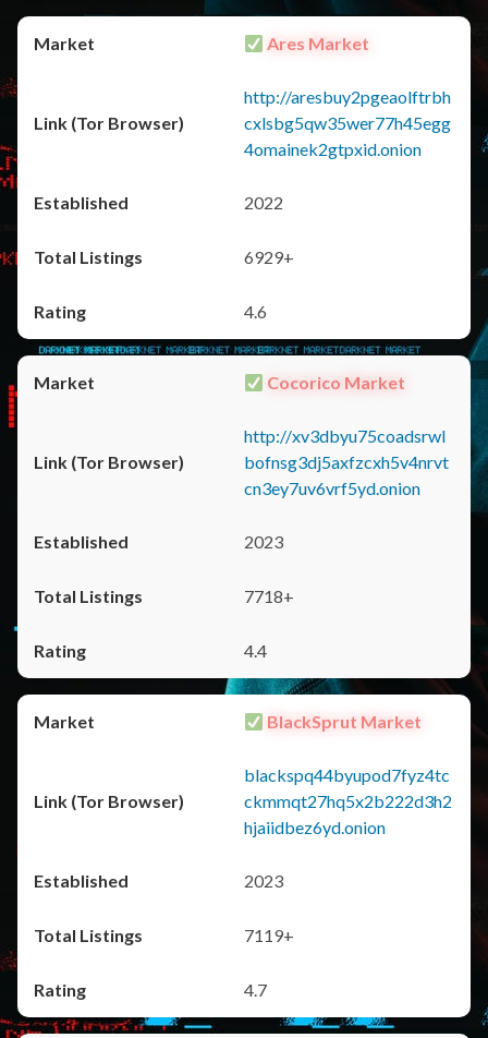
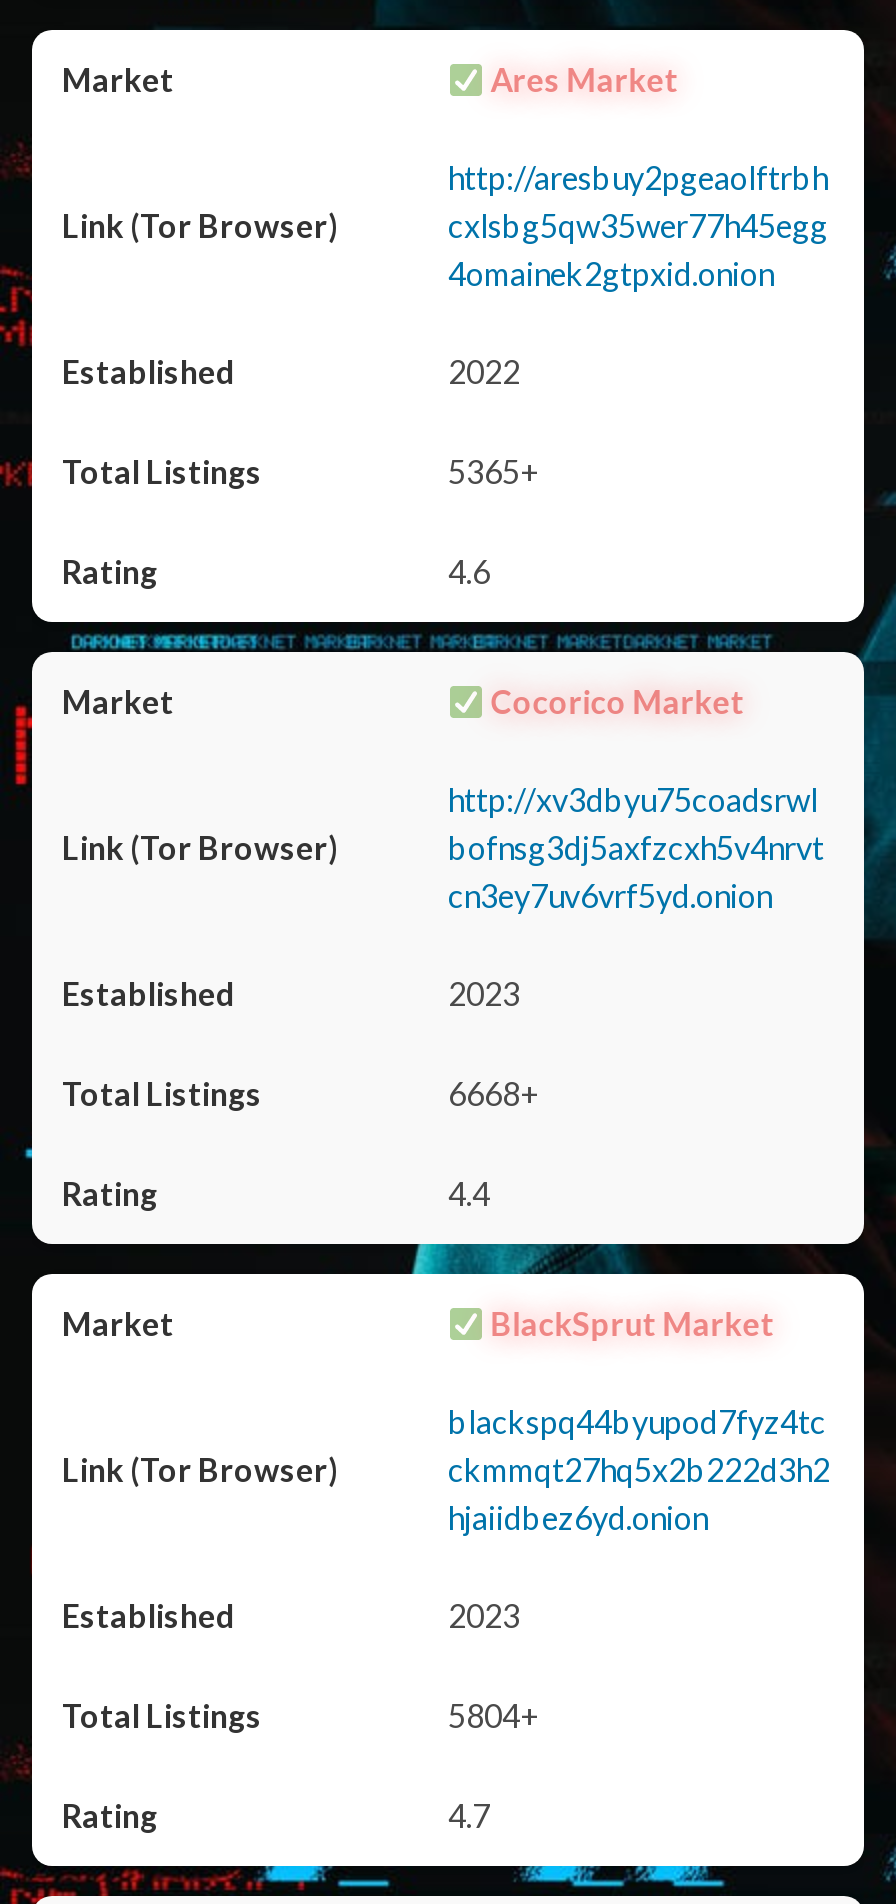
- 6929+
+ 5365+

- 7718+
+ 6668+

- 7119+
+ 5804+
